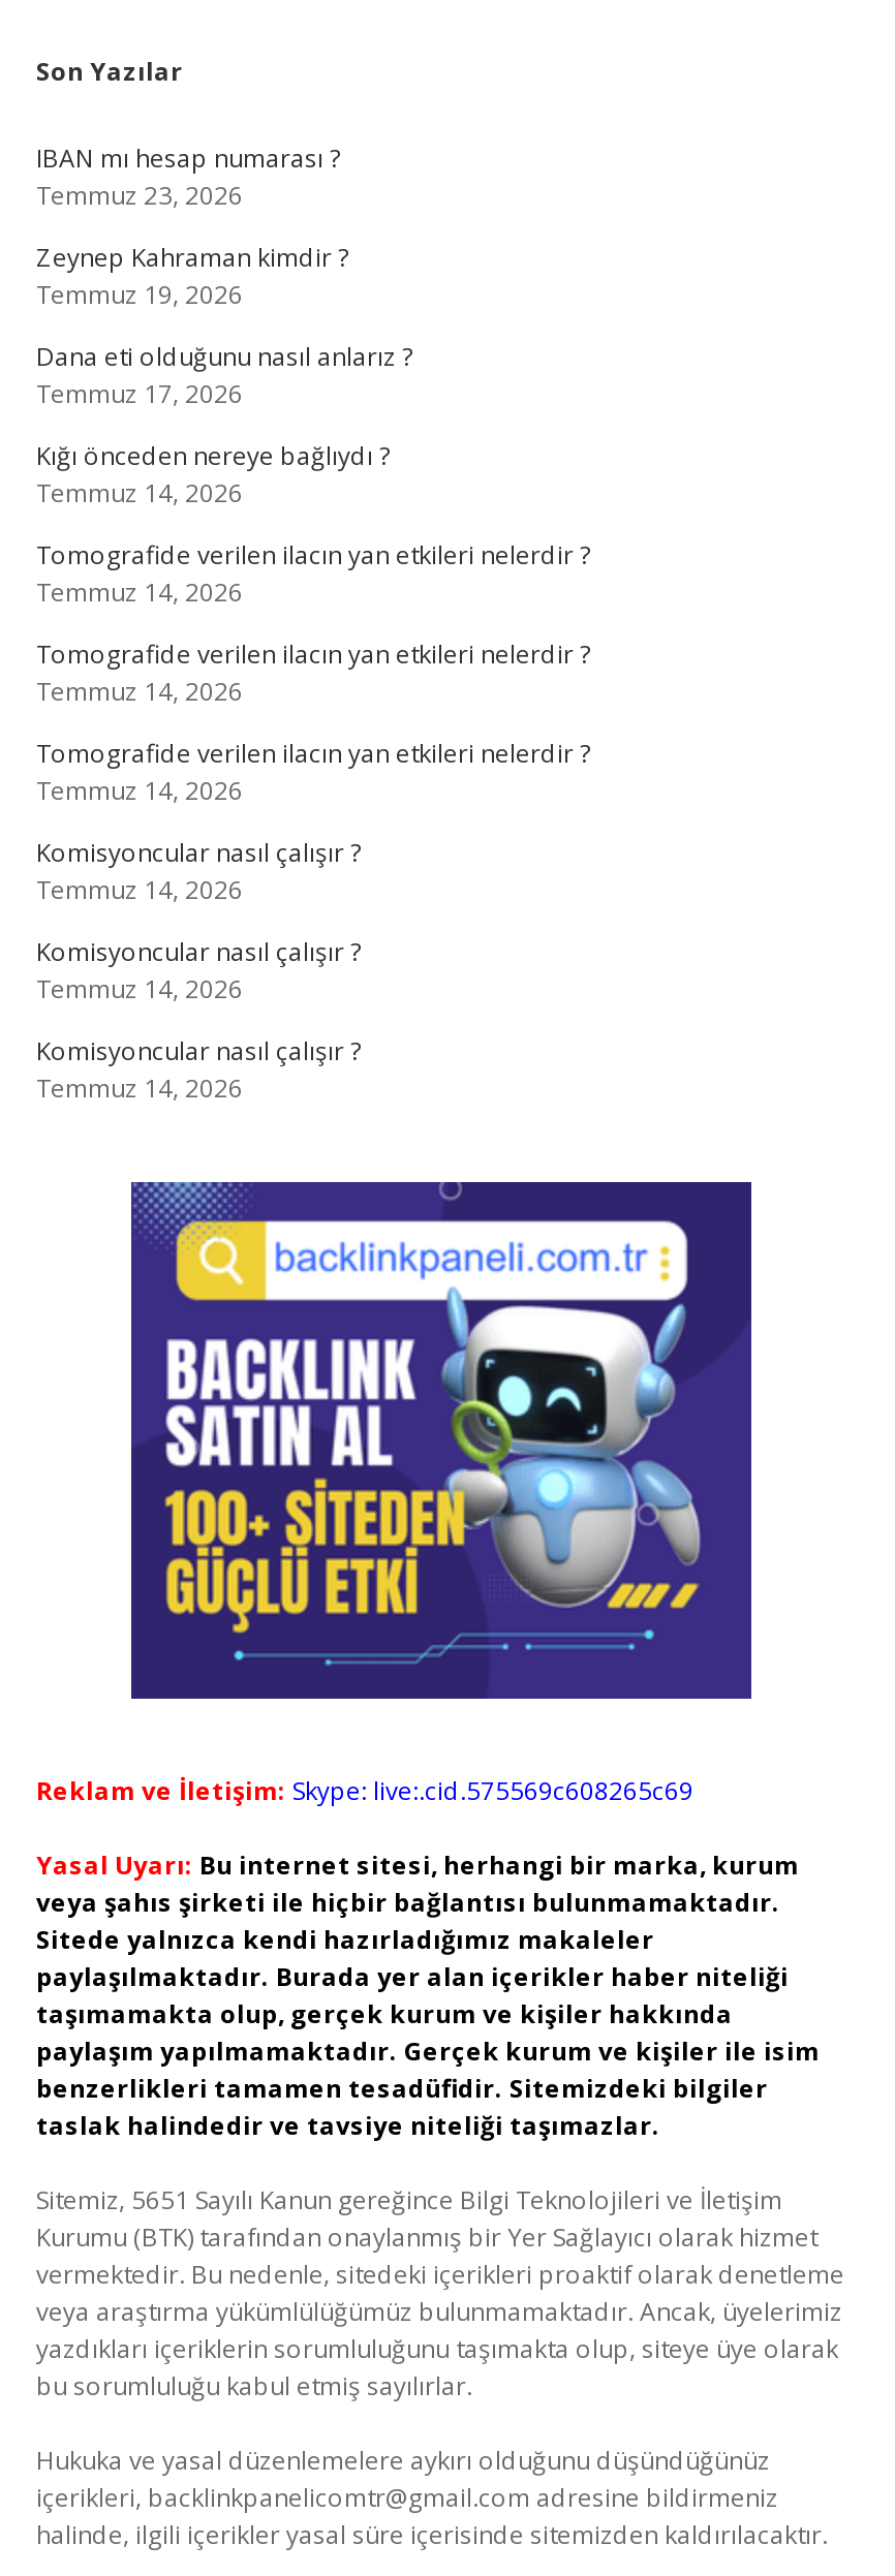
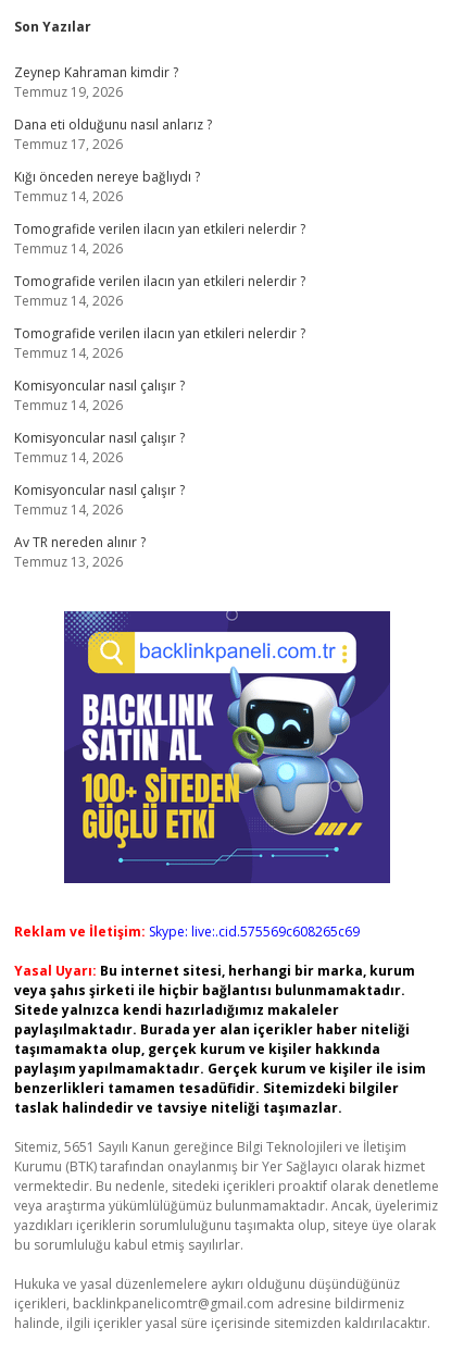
- IBAN mı hesap numarası ?
- Temmuz 23, 2026

moved up: Zeynep Kahraman kimdir ? | Temmuz 19, 2026 | Dana eti olduğunu nasıl anlarız ? | ... | Komisyoncular nasıl çalışır ? | Temmuz 14, 2026

+ Av TR nereden alınır ?
+ Temmuz 13, 2026
